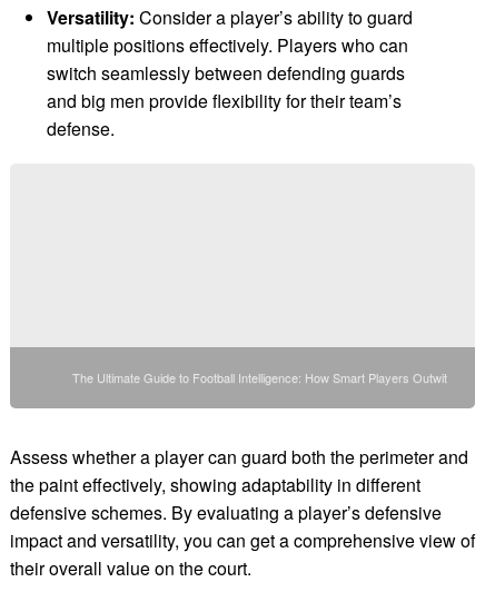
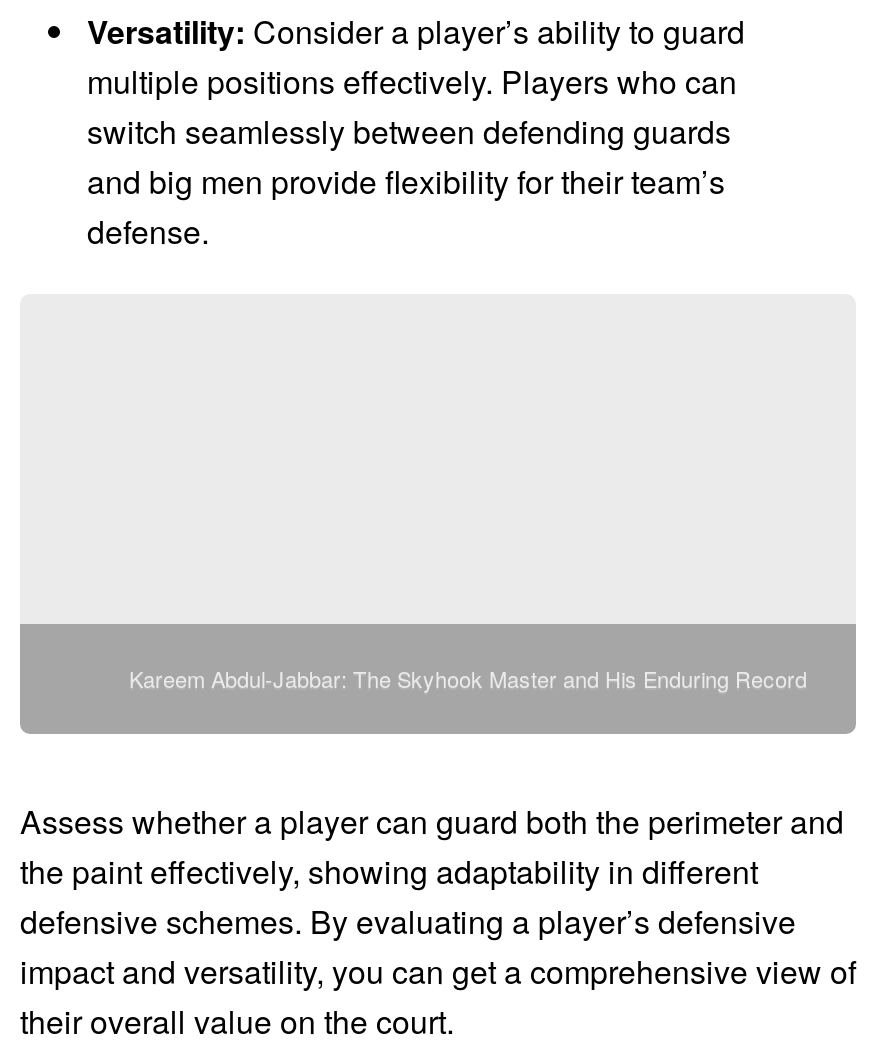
- The Ultimate Guide to Football Intelligence: How Smart Players Outwit
+ Kareem Abdul-Jabbar: The Skyhook Master and His Enduring Record
